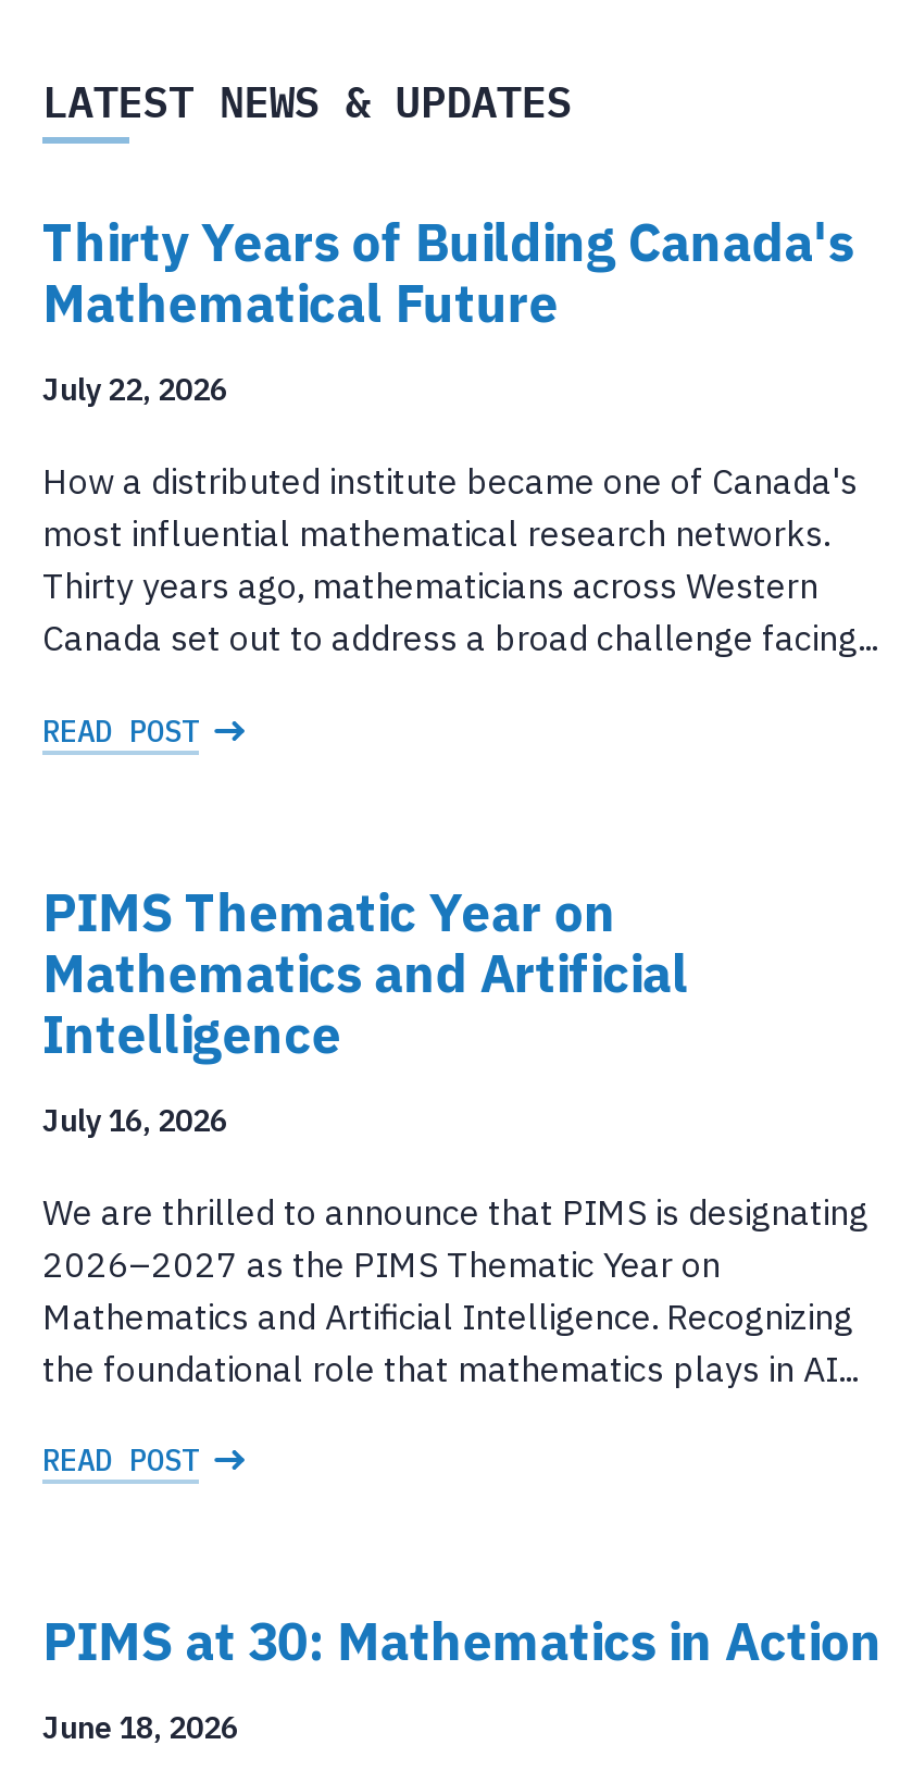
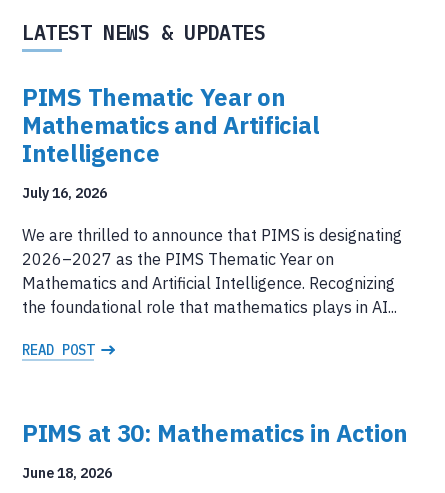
- Thirty Years of Building Canada's
- Mathematical Future
- July 22, 2026
- How a distributed institute became one of Canada's
- most influential mathematical research networks.
- Thirty years ago, mathematicians across Western
- Canada set out to address a broad challenge facing...
- READ POST
